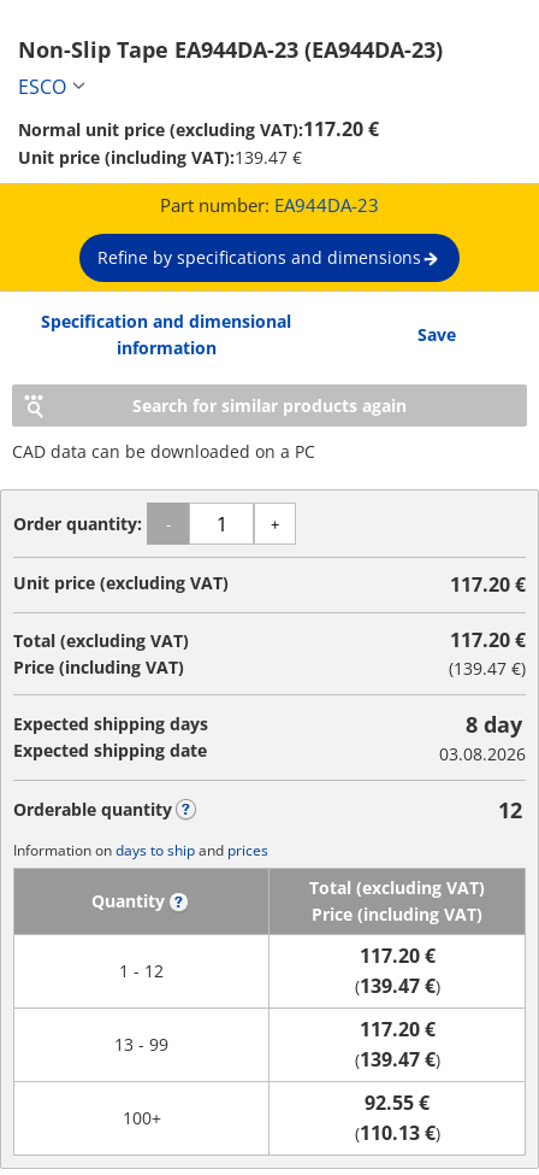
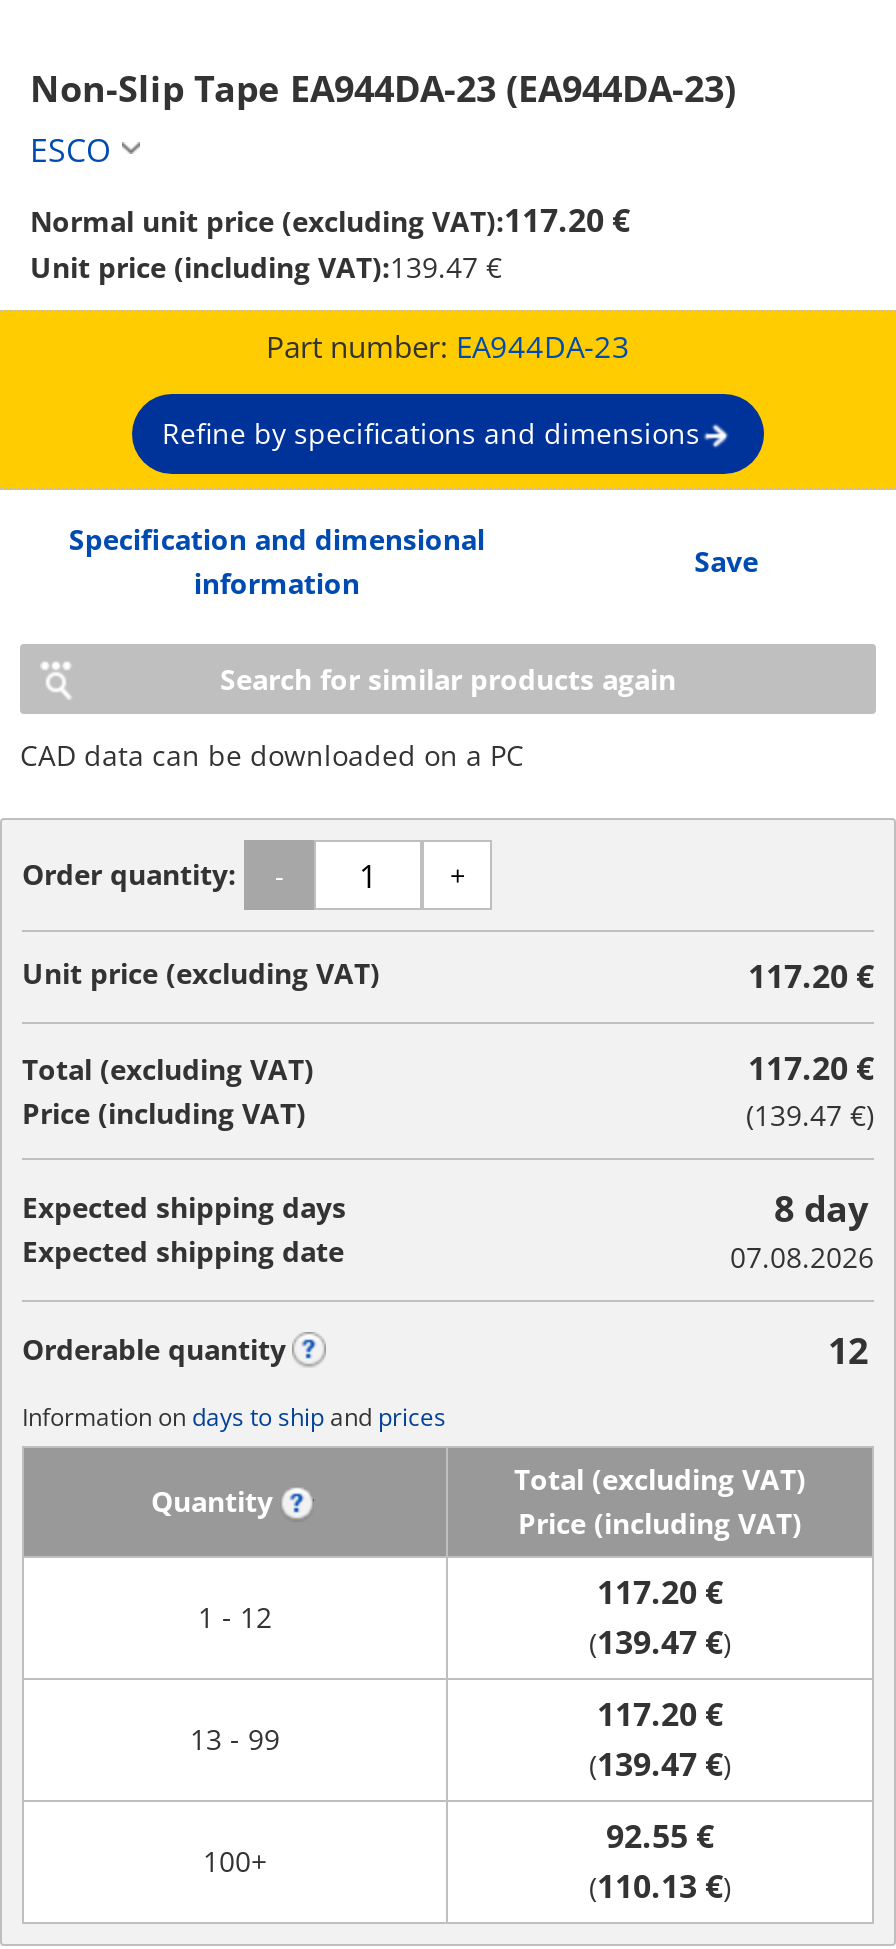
- 03.08.2026
+ 07.08.2026
